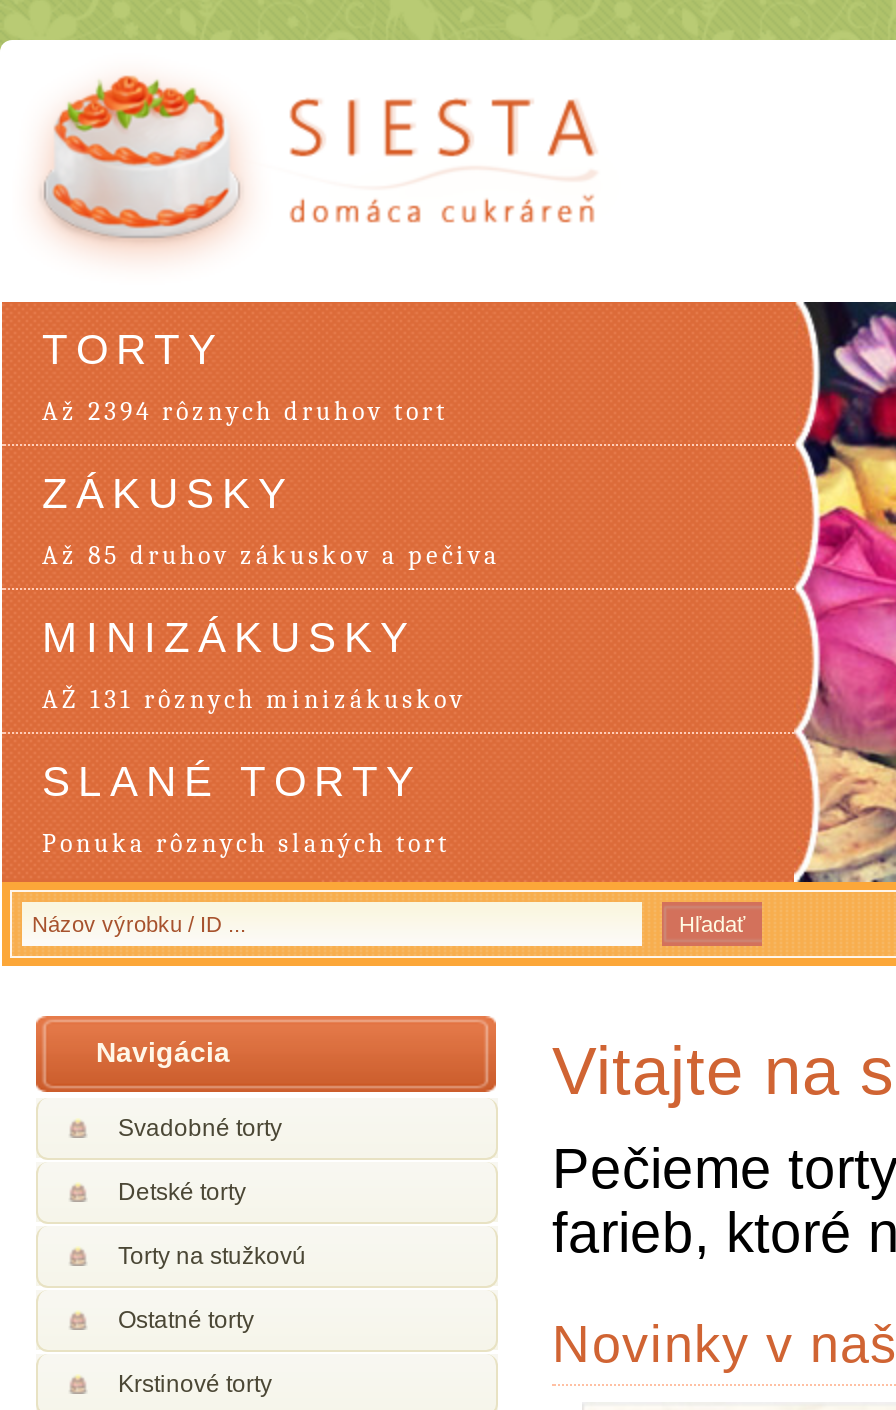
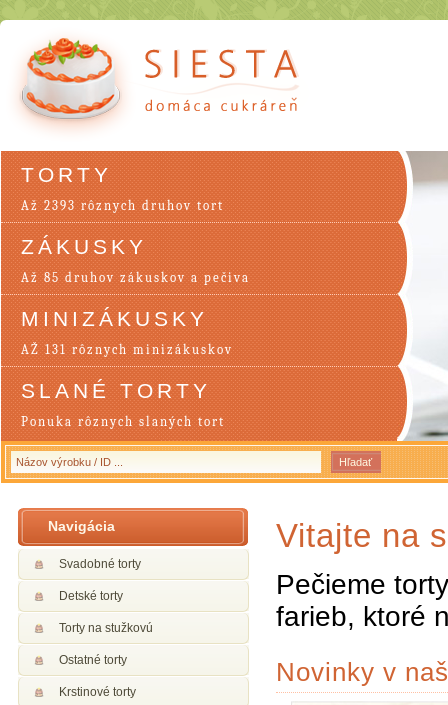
- [image]
+ [image]

- Až 2394 rôznych druhov tort
+ Až 2393 rôznych druhov tort
